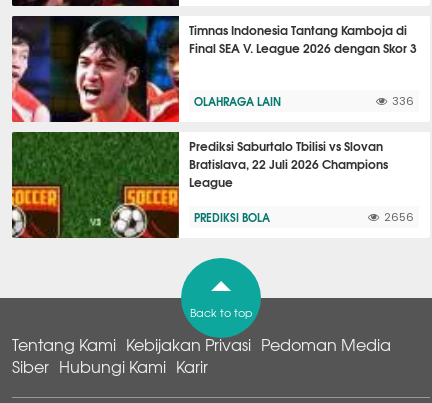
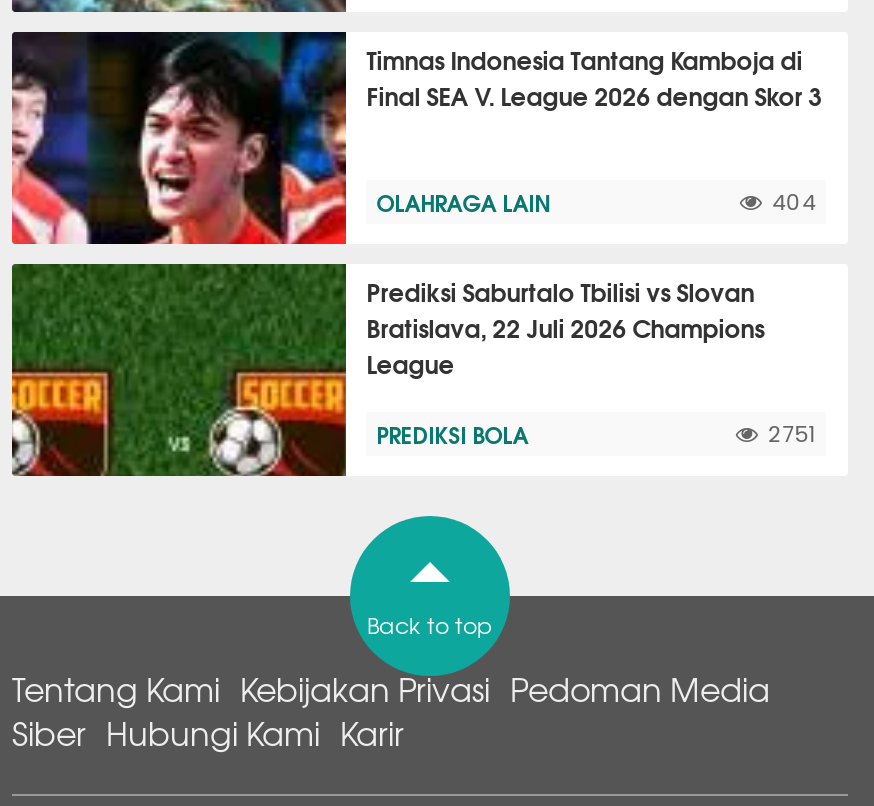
- 336
+ 404

- 2656
+ 2751
